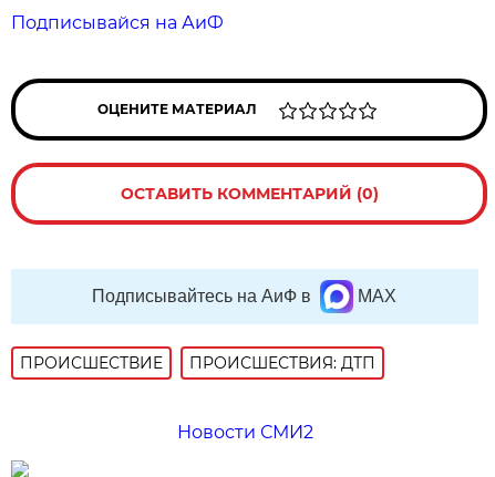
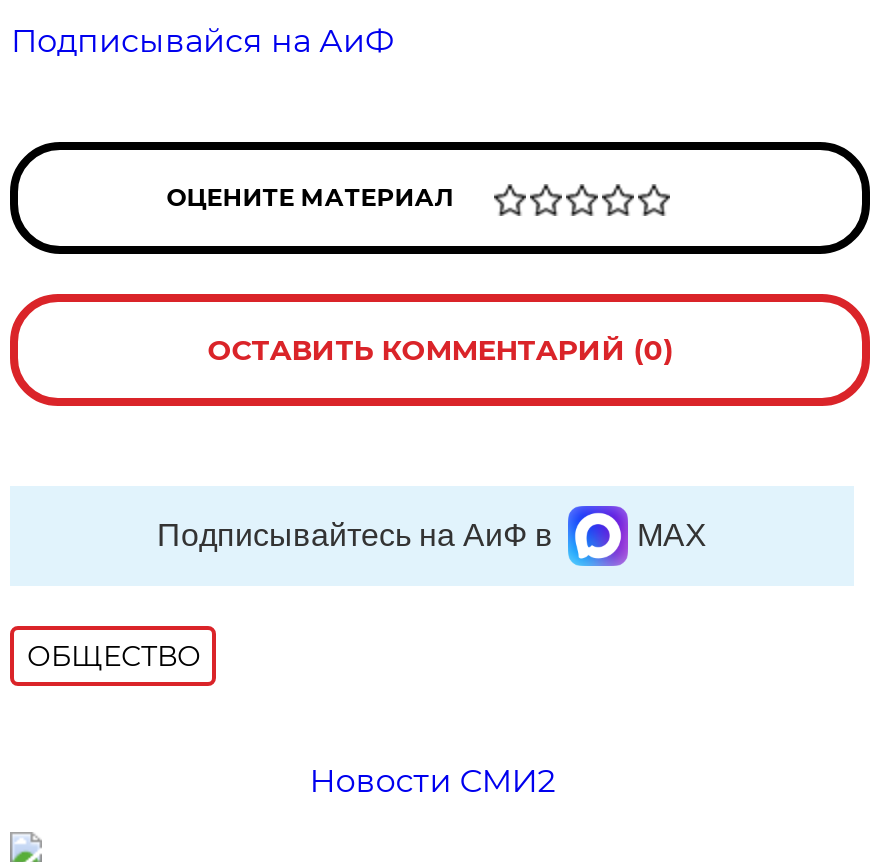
- ПРОИСШЕСТВИE
- ПРОИСШЕСТВИЯ: ДТП
+ ОБЩЕСТВО
